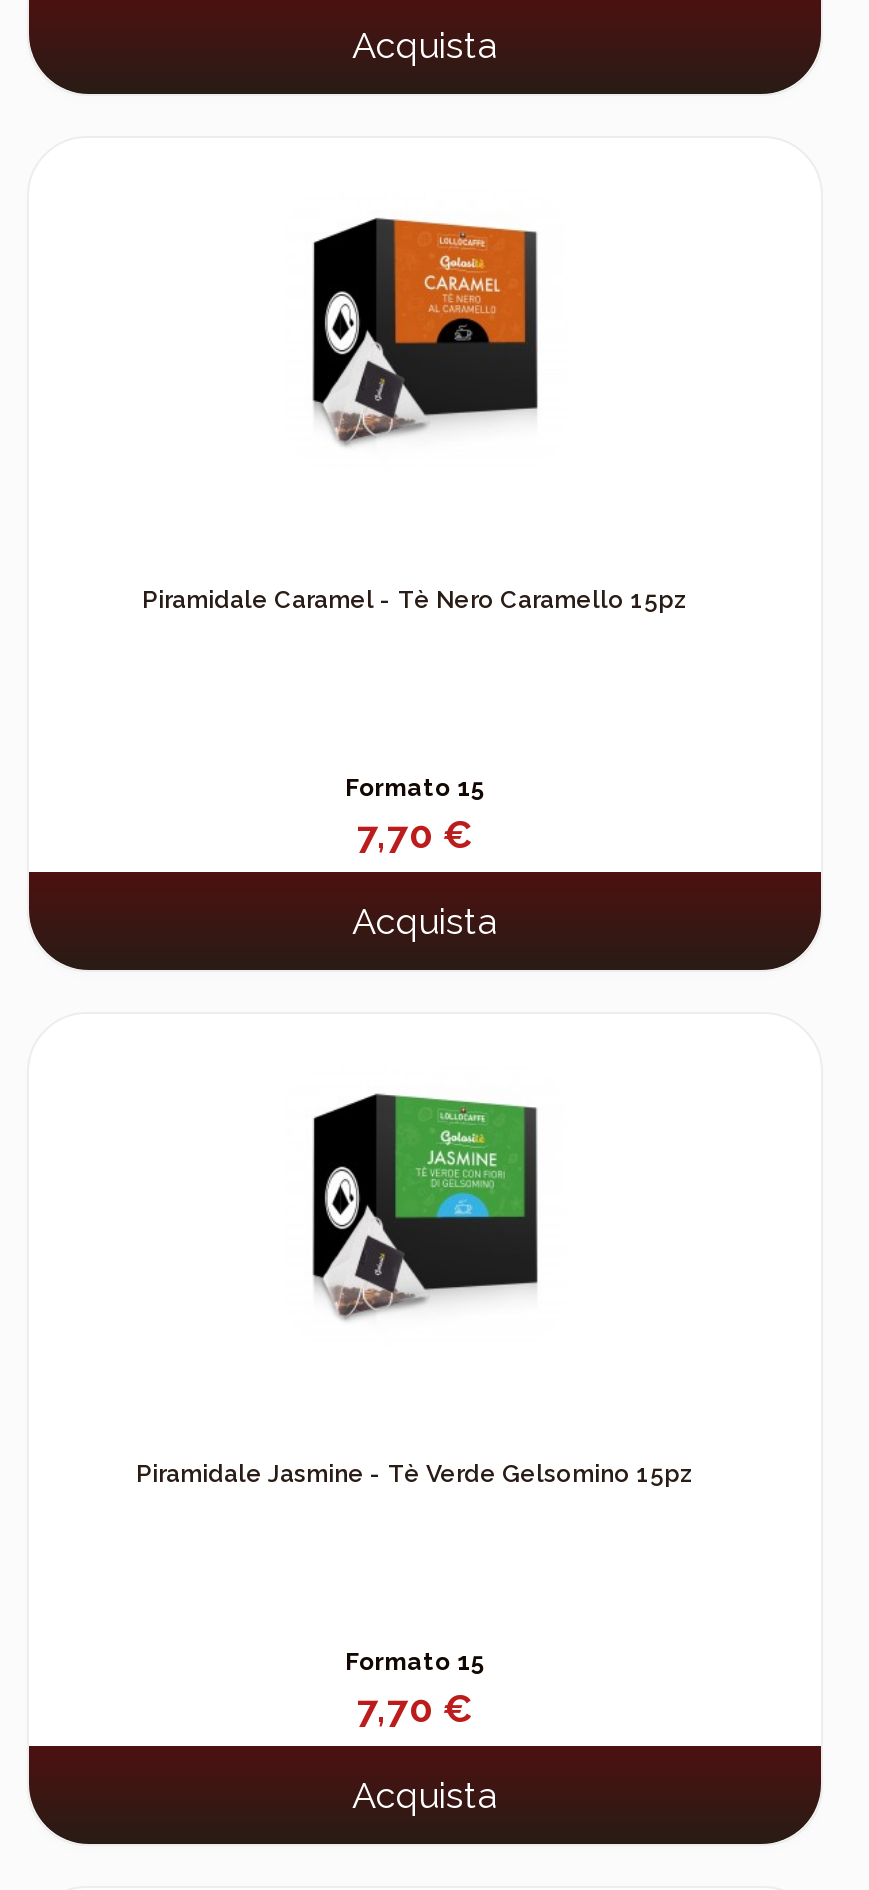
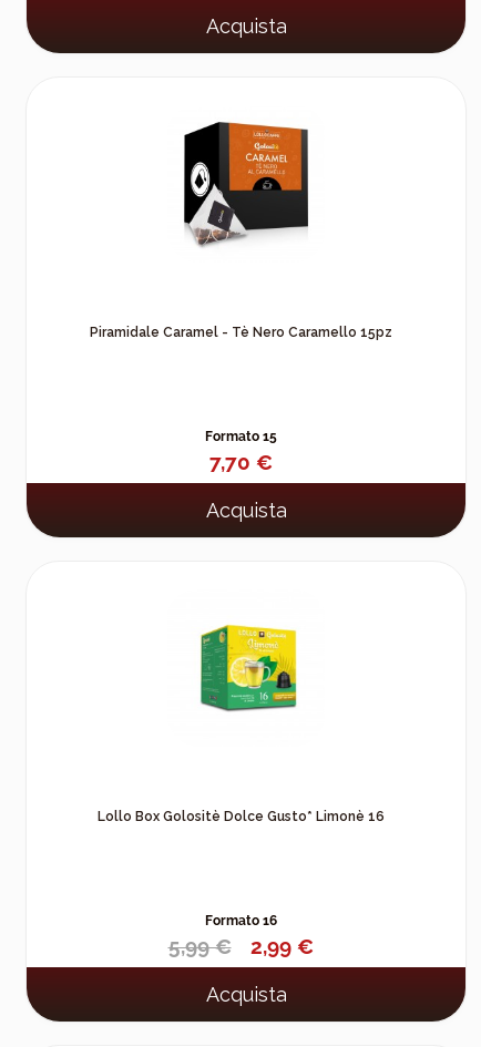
- [image]
+ [image]

- Piramidale Jasmine - Tè Verde Gelsomino 15pz
+ Lollo Box Golositè Dolce Gusto* Limonè 16

- Formato 15
- 7,70 €
+ Formato 16
+ 5,99 €
+ 2,99 €
